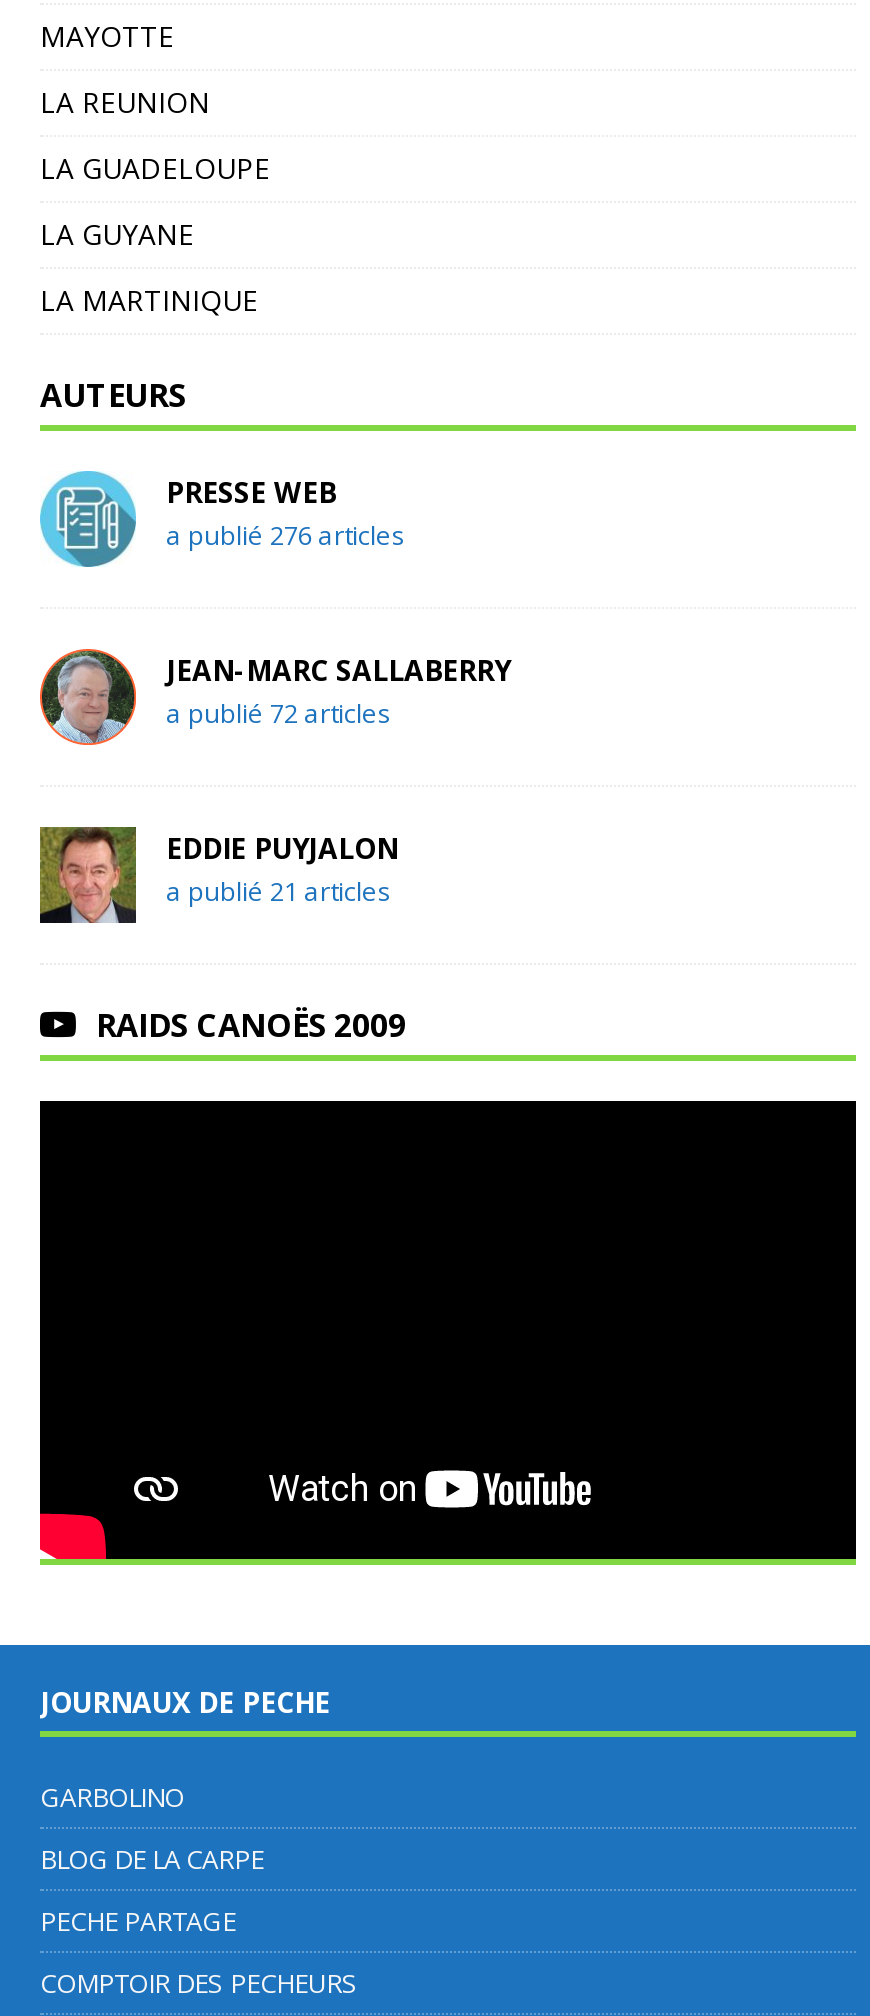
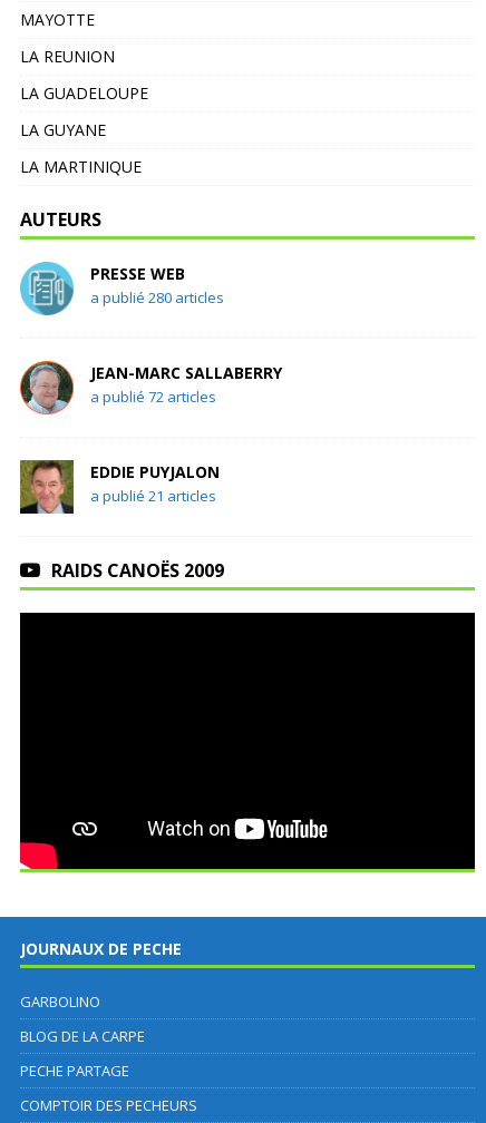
- a publié 276 articles
+ a publié 280 articles
